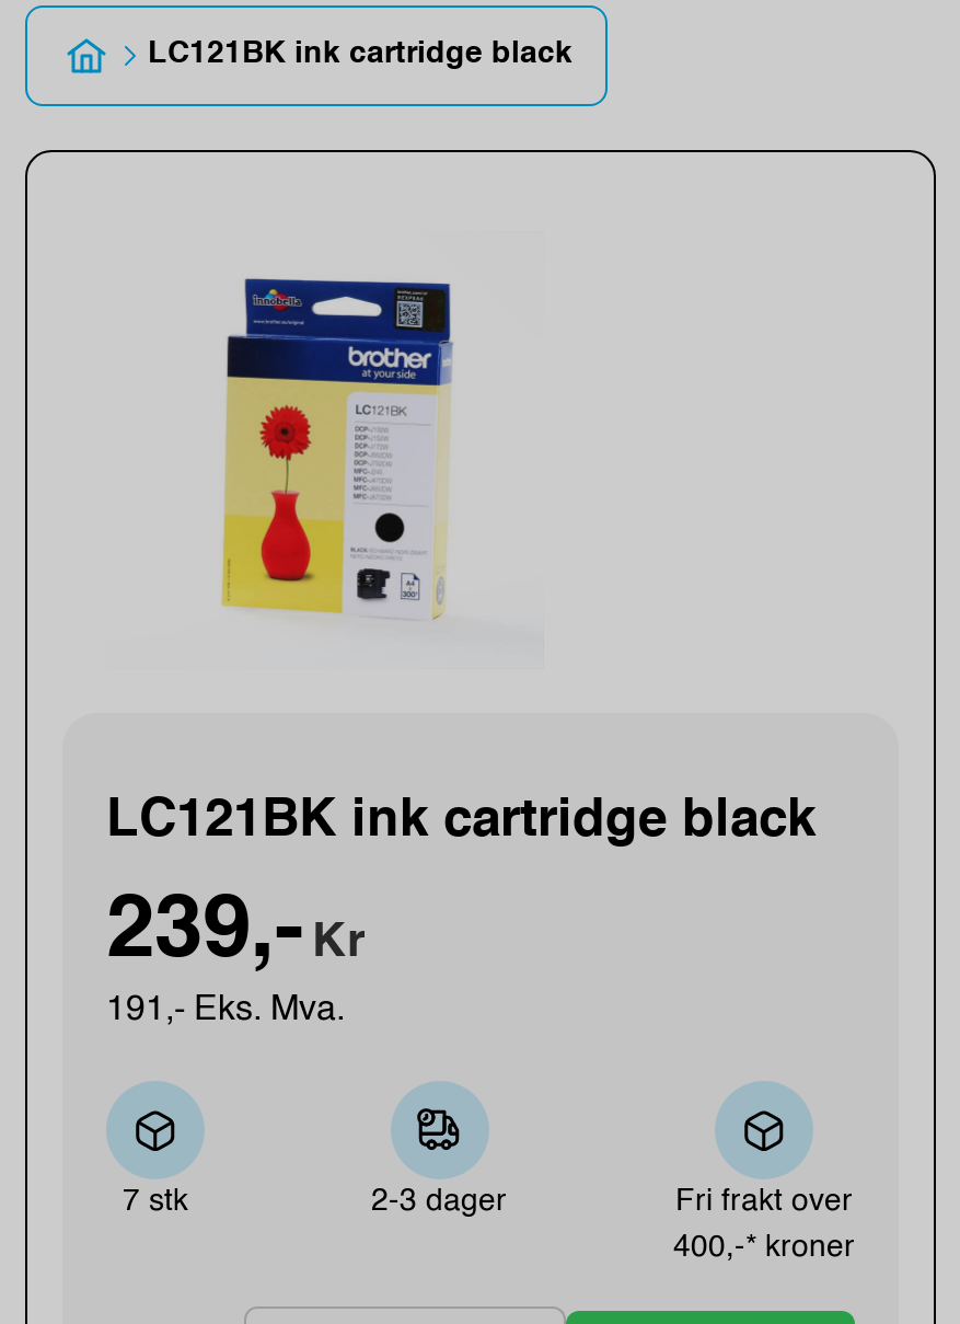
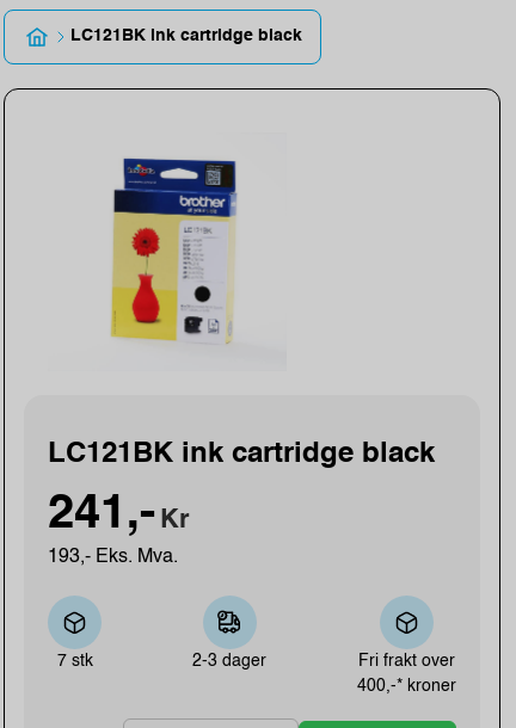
- 239,- Kr
+ 241,- Kr

- 191,- Eks. Mva.
+ 193,- Eks. Mva.
